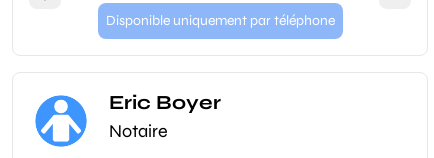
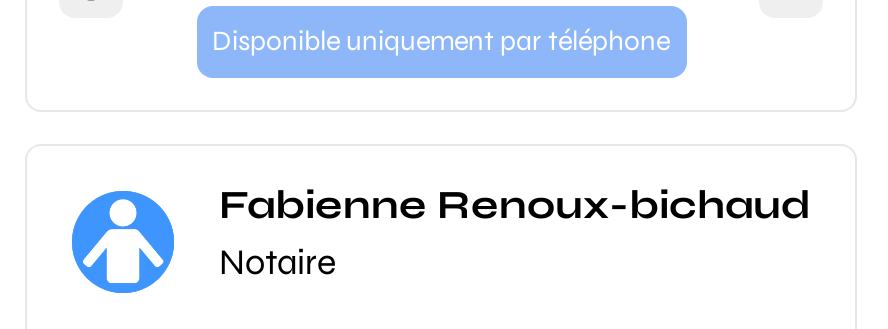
- Eric Boyer
+ Fabienne Renoux-bichaud
